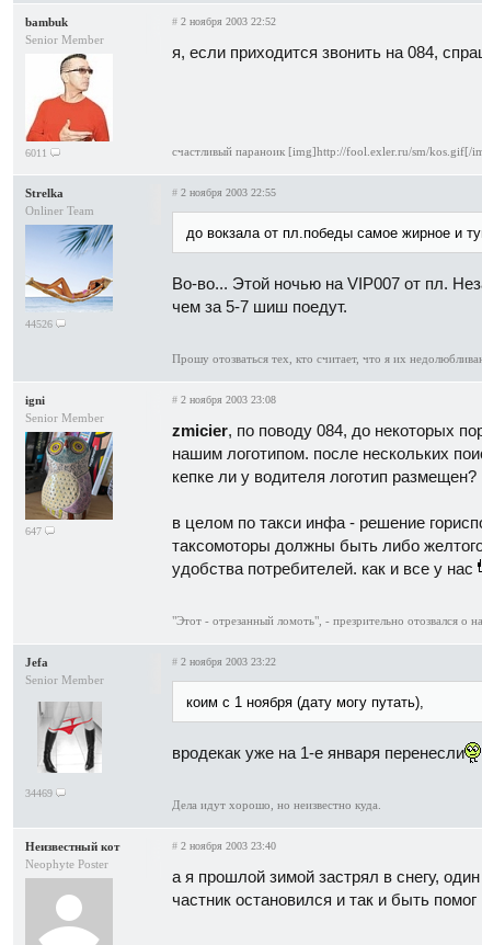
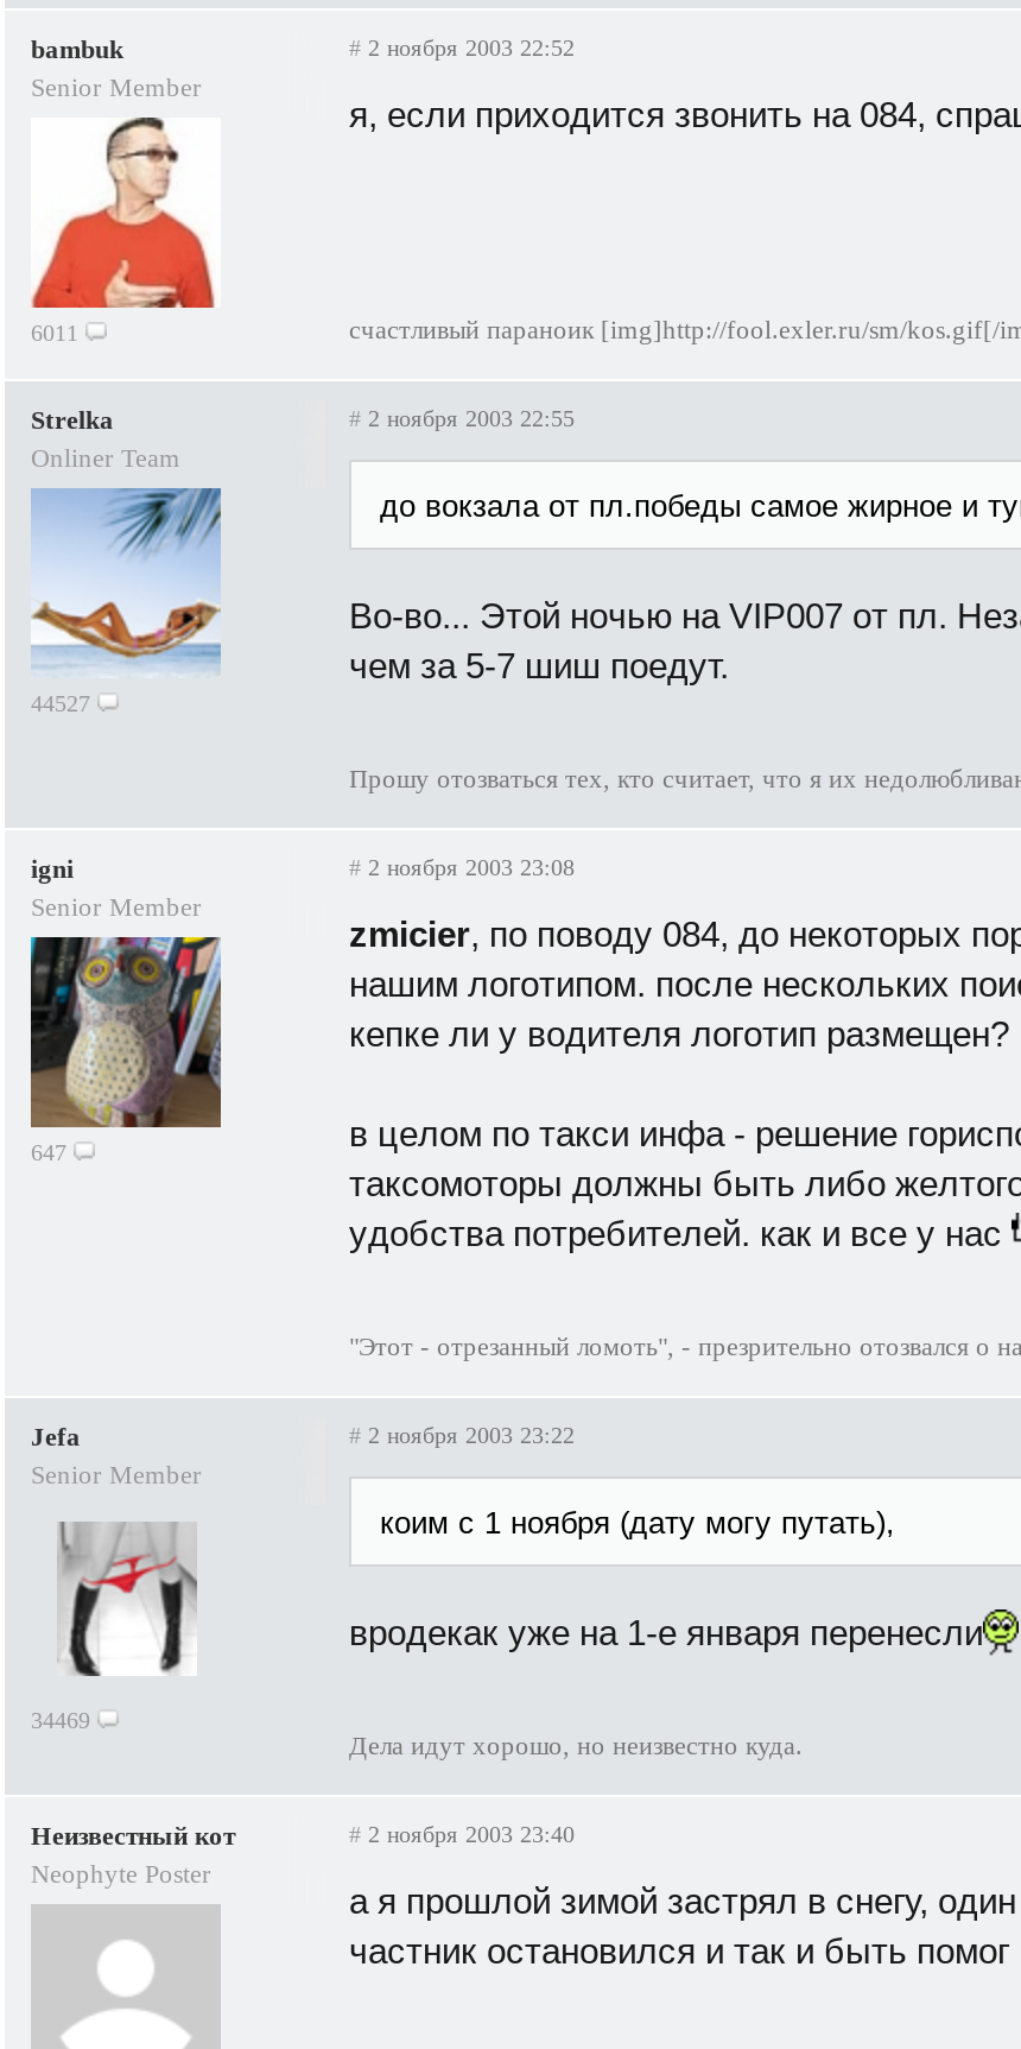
- 44526
+ 44527
